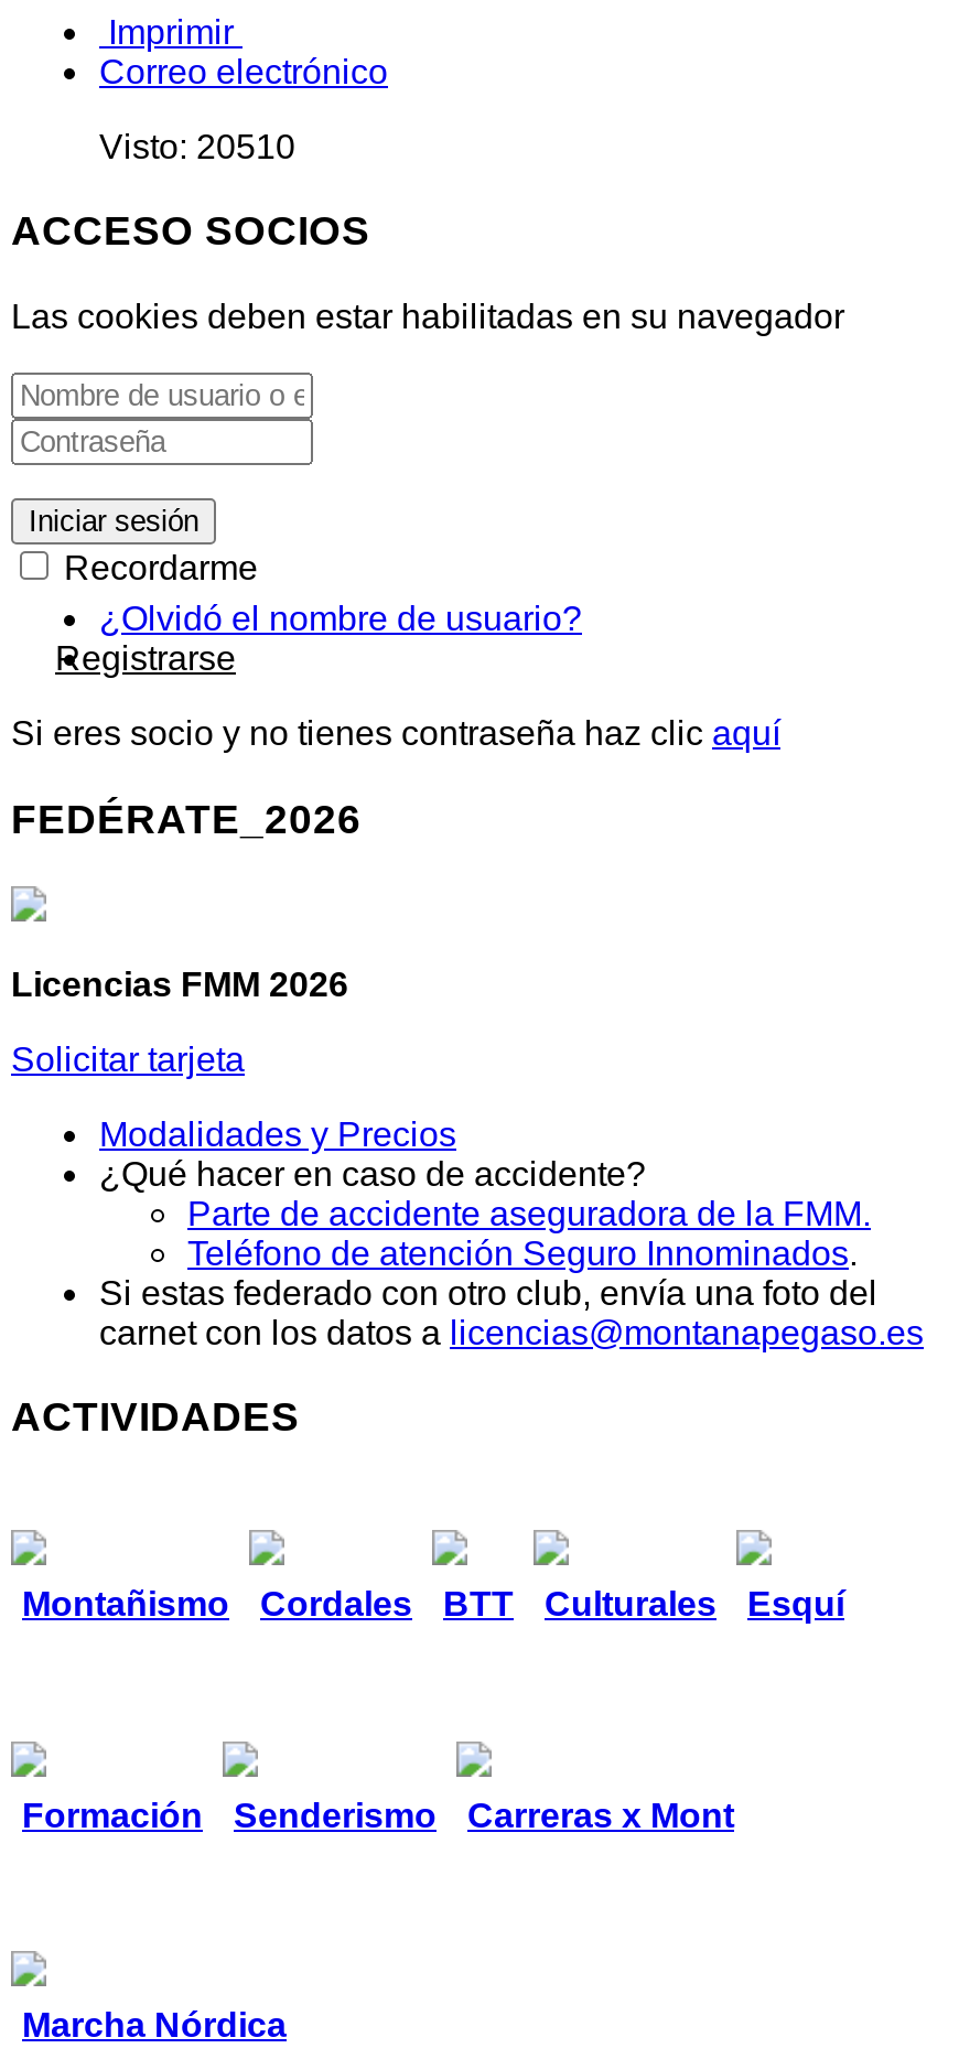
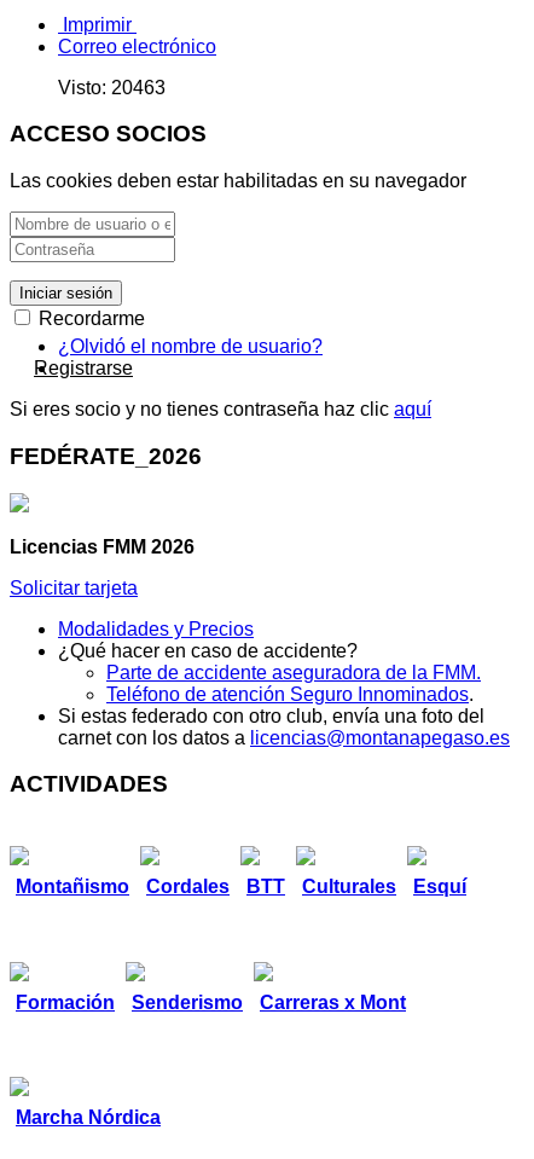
- Visto: 20510
+ Visto: 20463
